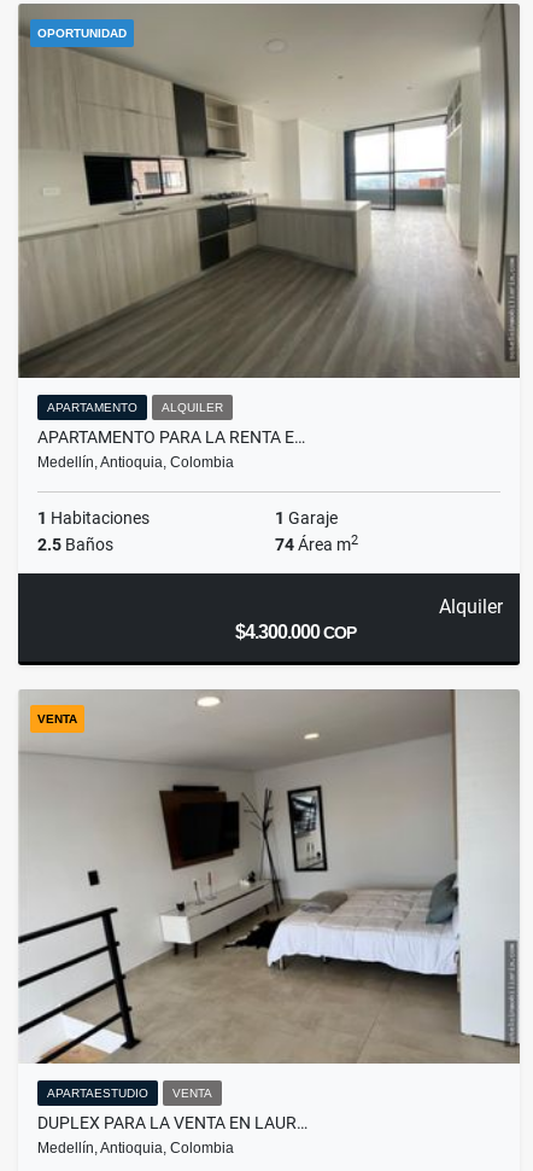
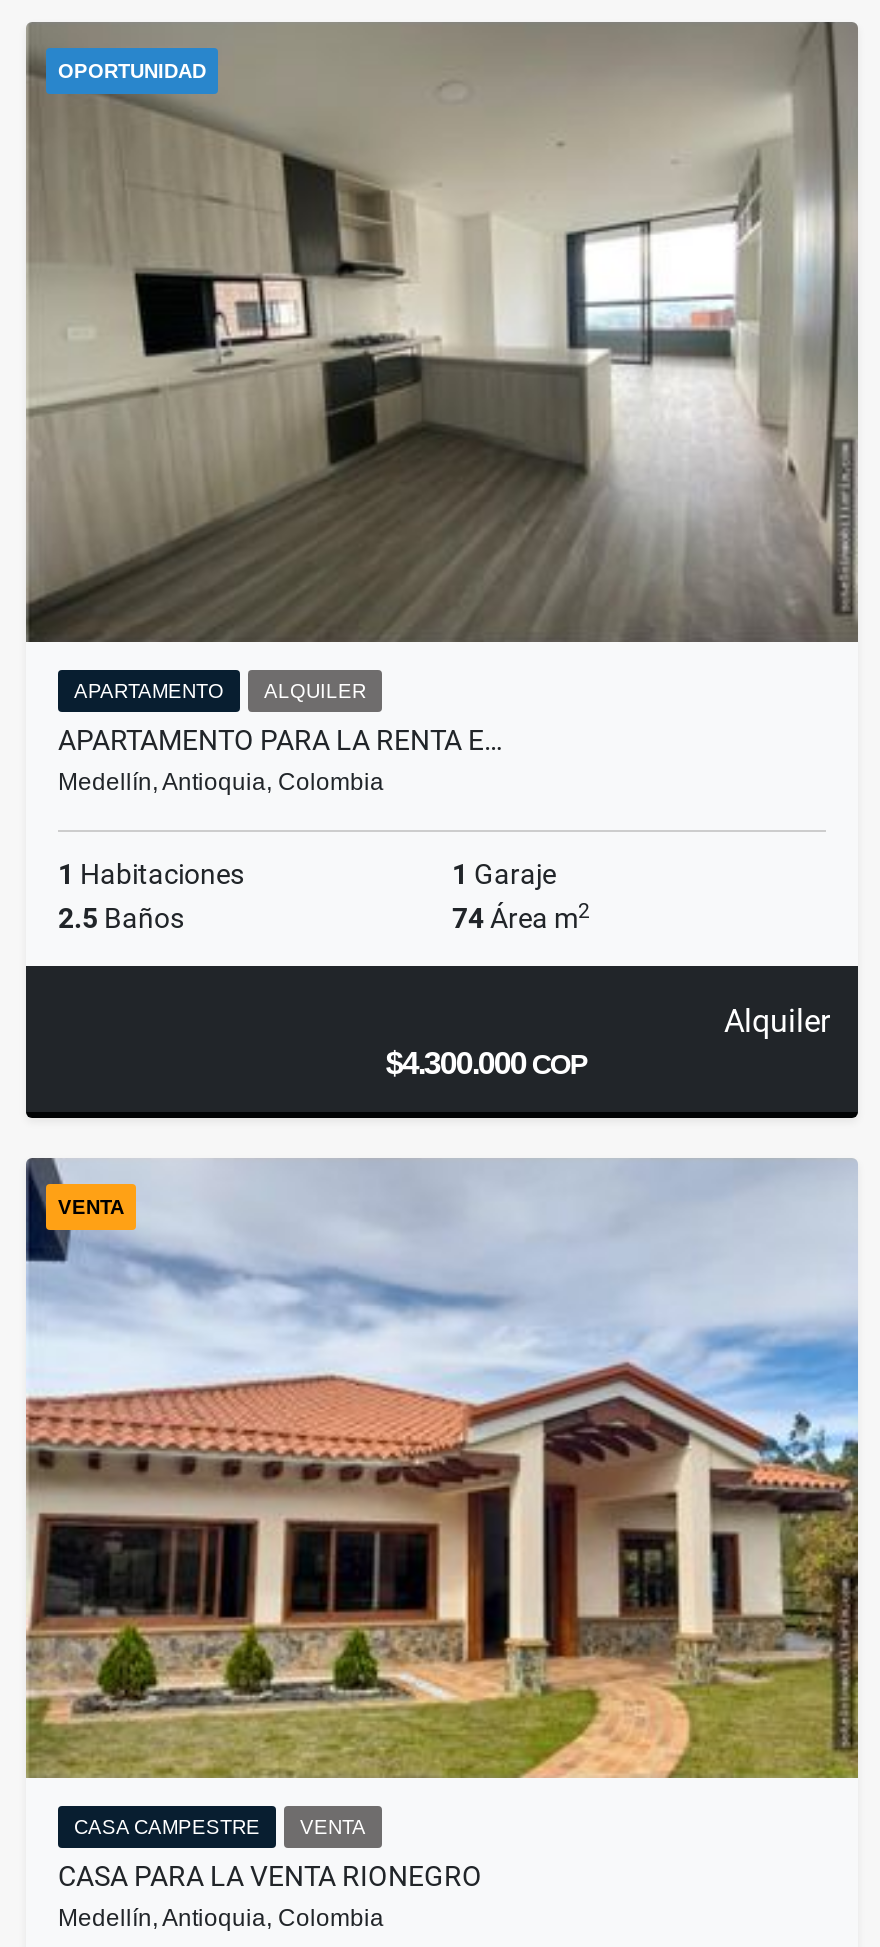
- [image]
- APARTAESTUDIO
+ [image]
+ CASA CAMPESTRE

- DUPLEX PARA LA VENTA EN LAUR…
+ CASA PARA LA VENTA RIONEGRO
